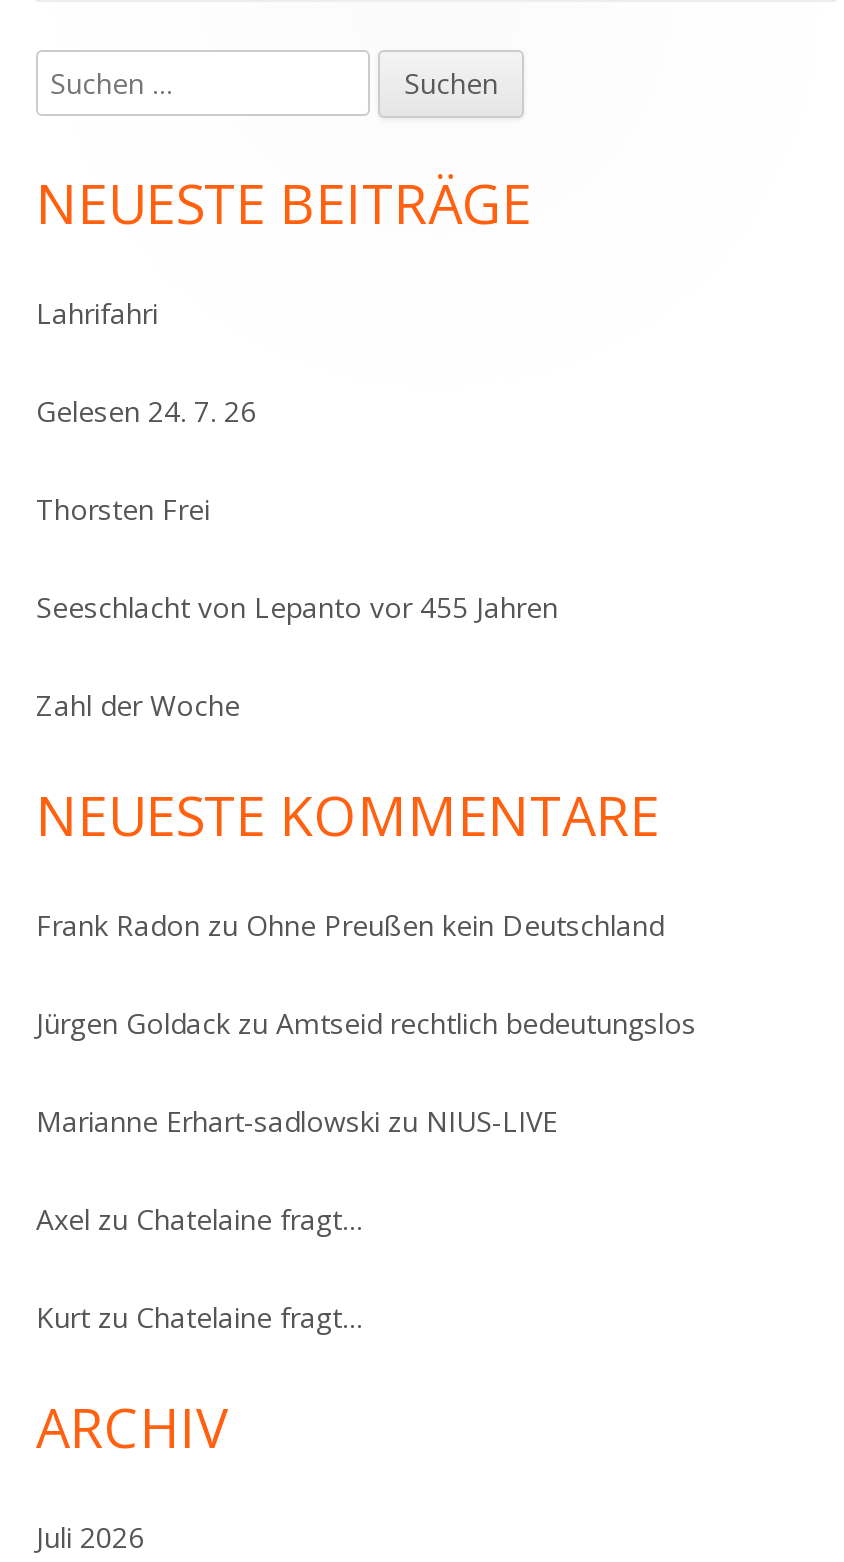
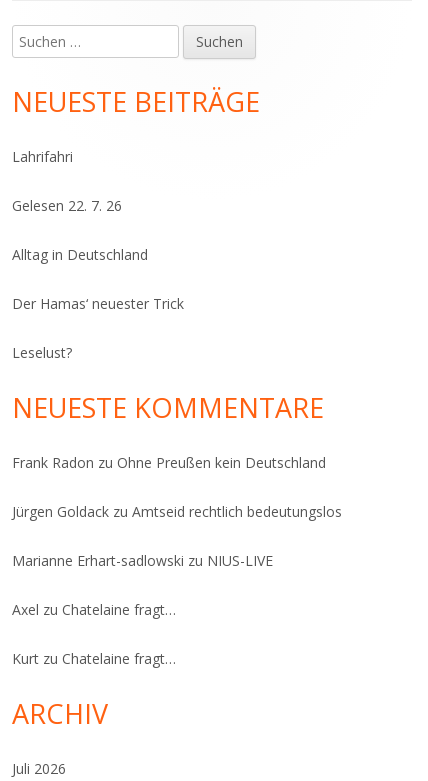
- Gelesen 24. 7. 26
+ Gelesen 22. 7. 26

- Thorsten Frei
+ Alltag in Deutschland

- Seeschlacht von Lepanto vor 455 Jahren
+ Der Hamas‘ neuester Trick

- Zahl der Woche
+ Leselust?
